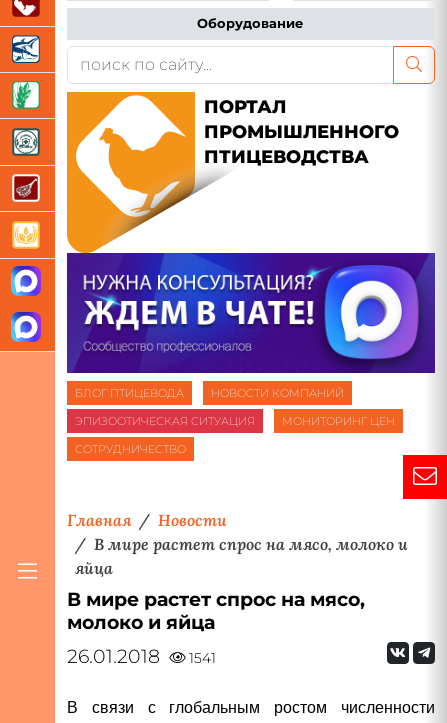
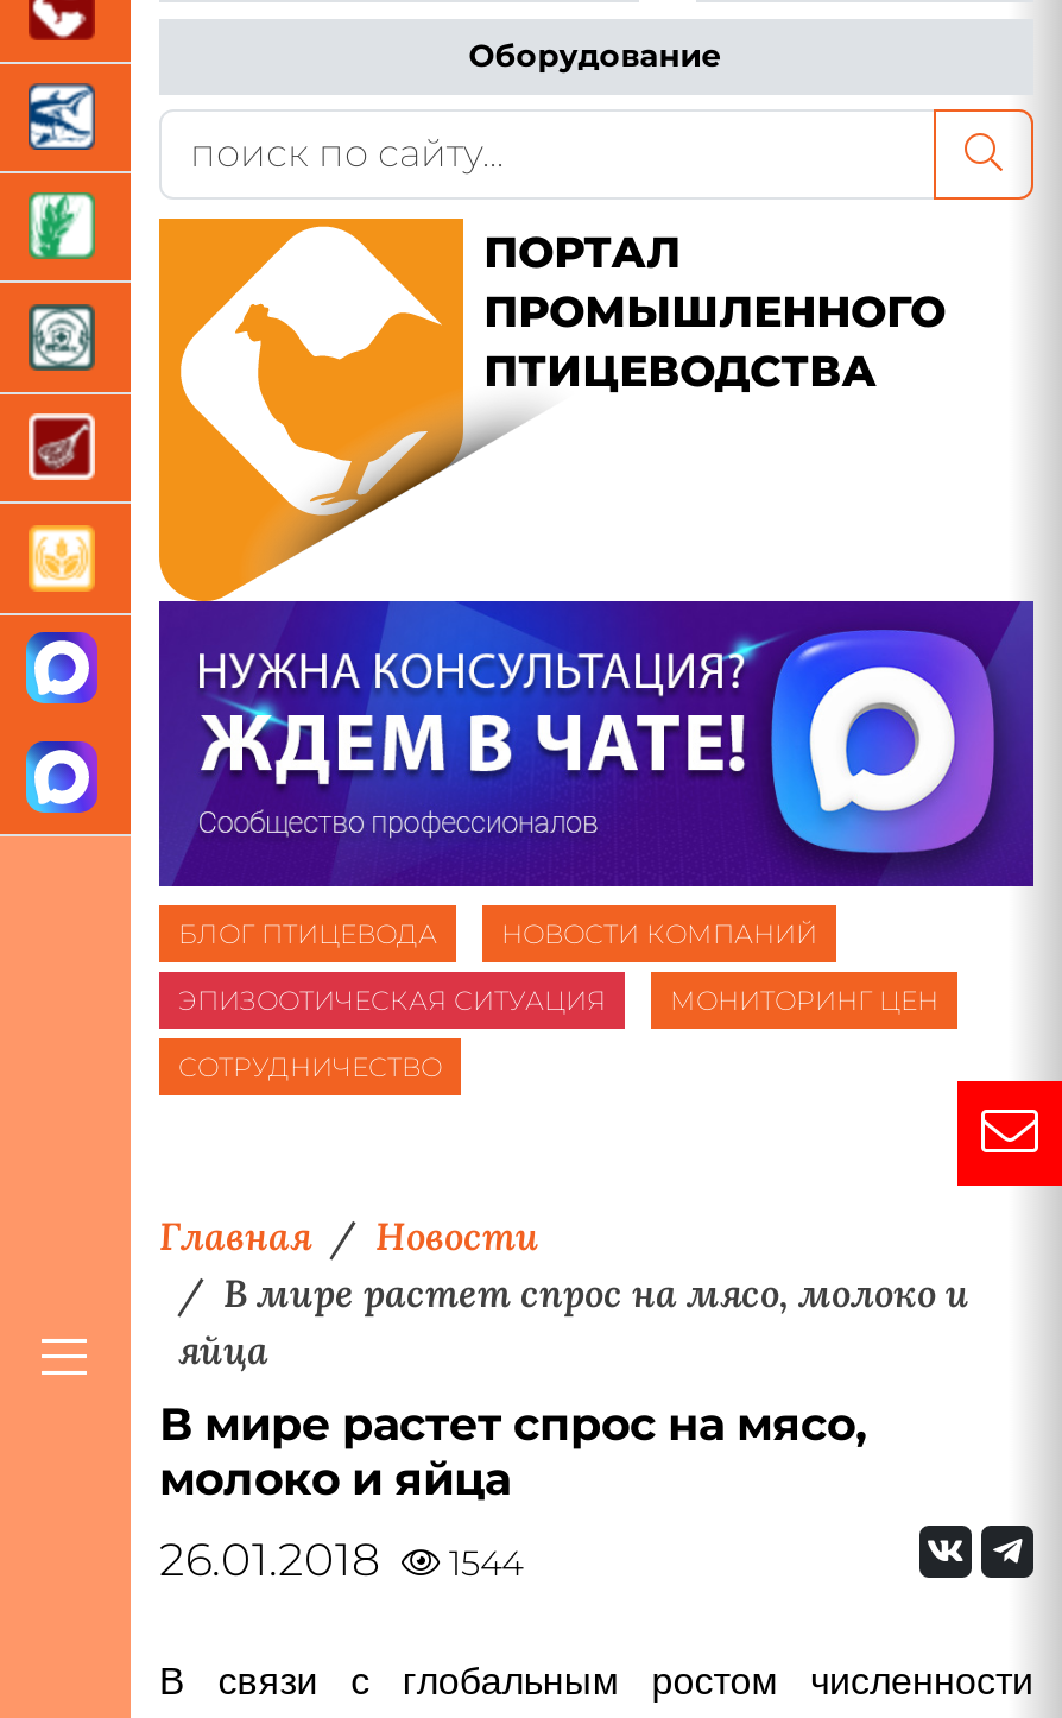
- 26.01.2018 1541
+ 26.01.2018 1544
